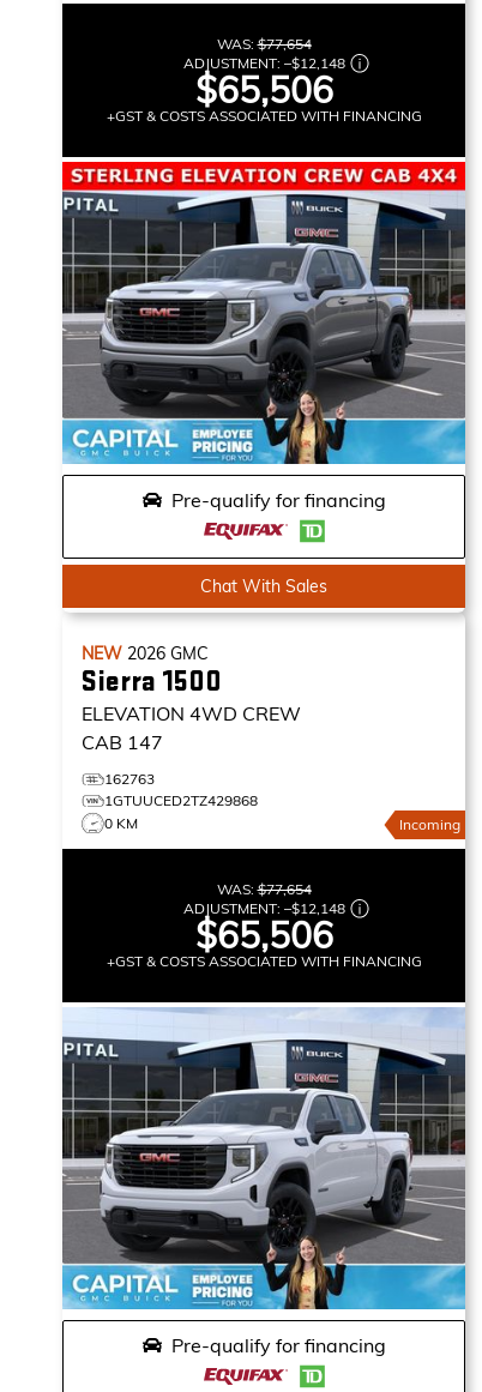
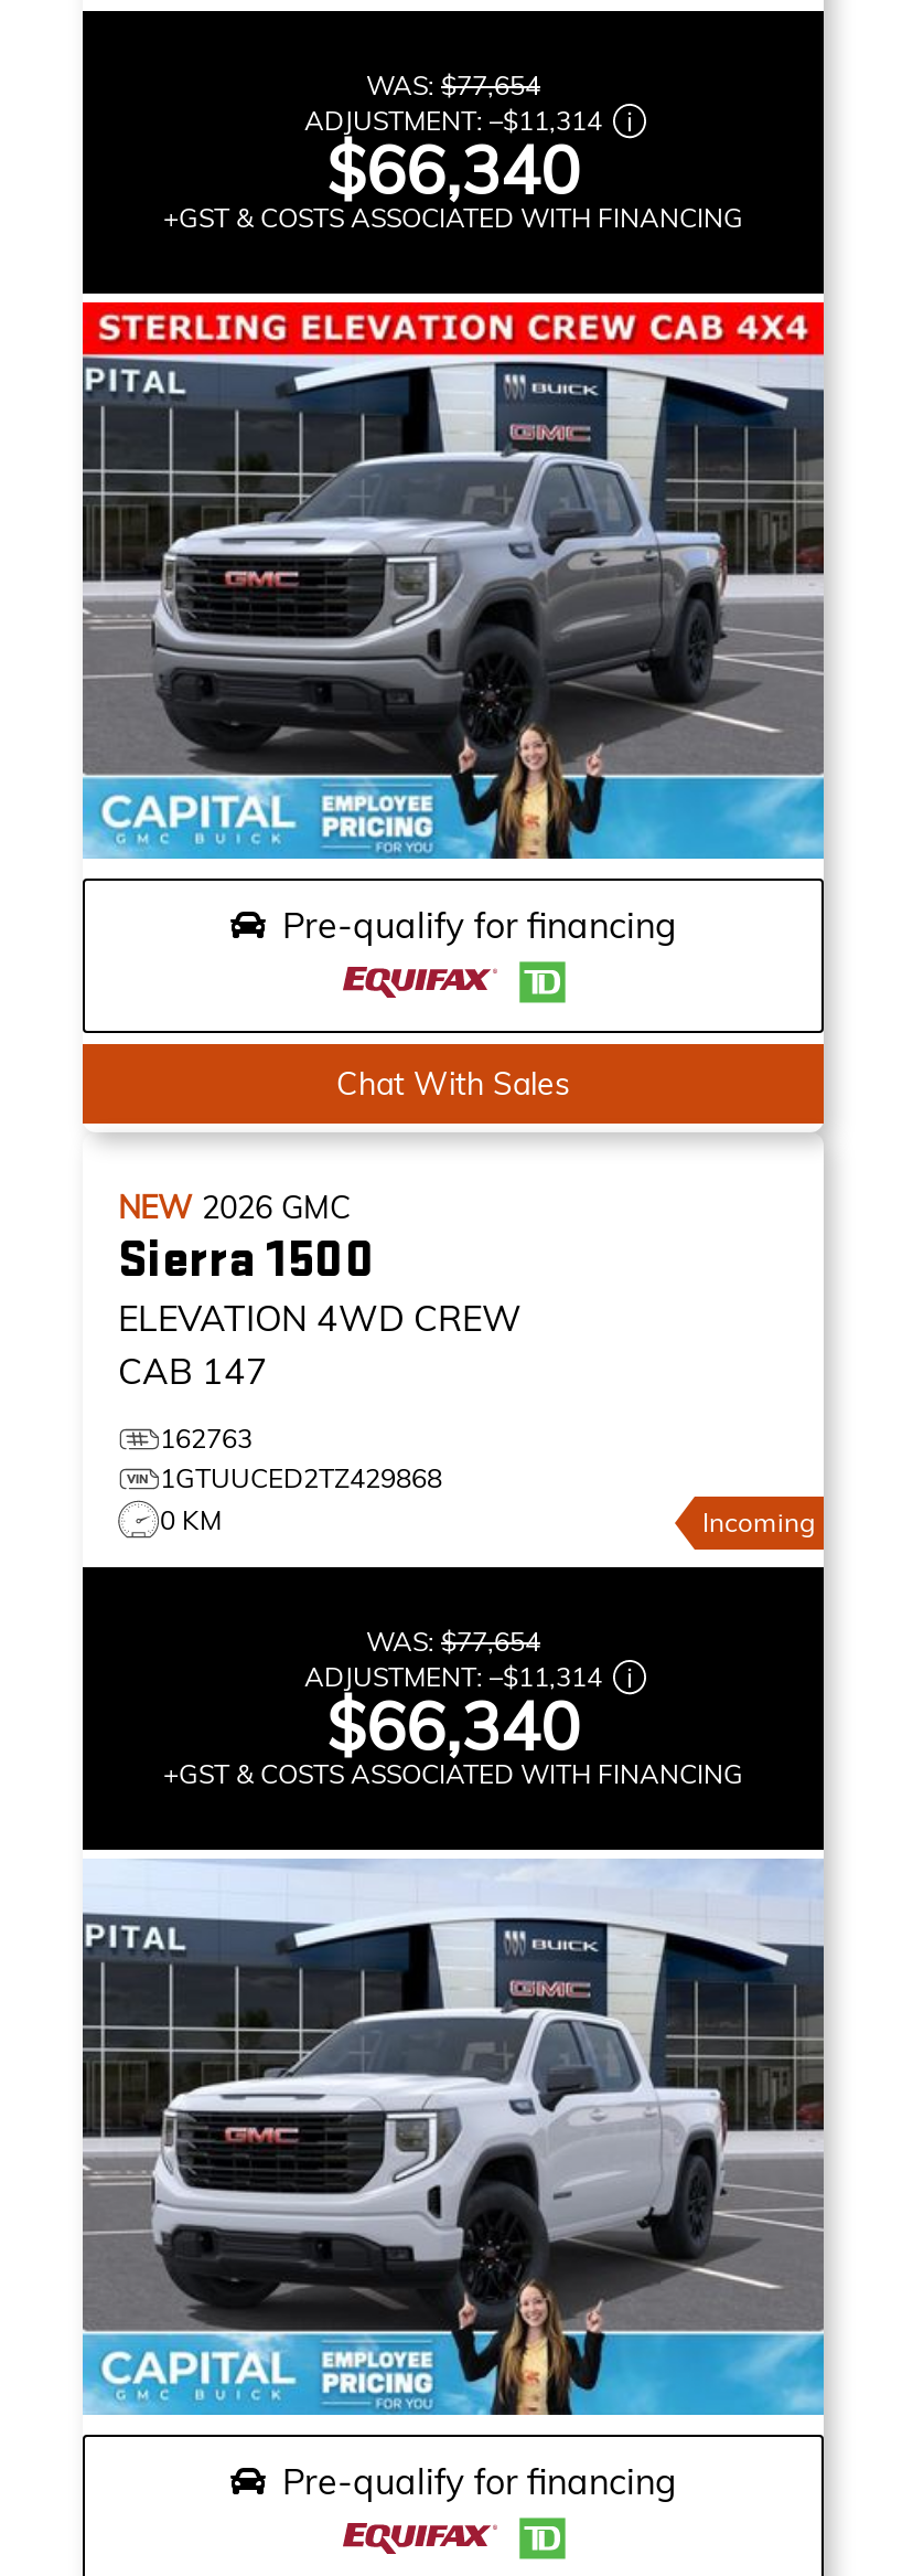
- ADJUSTMENT: –$12,148
+ ADJUSTMENT: –$11,314

- $65,506
+ $66,340

- ADJUSTMENT: –$12,148
+ ADJUSTMENT: –$11,314

- $65,506
+ $66,340
